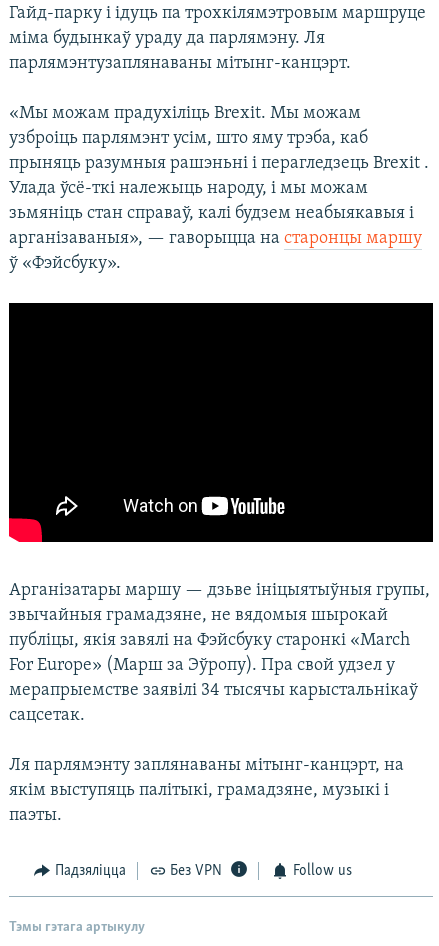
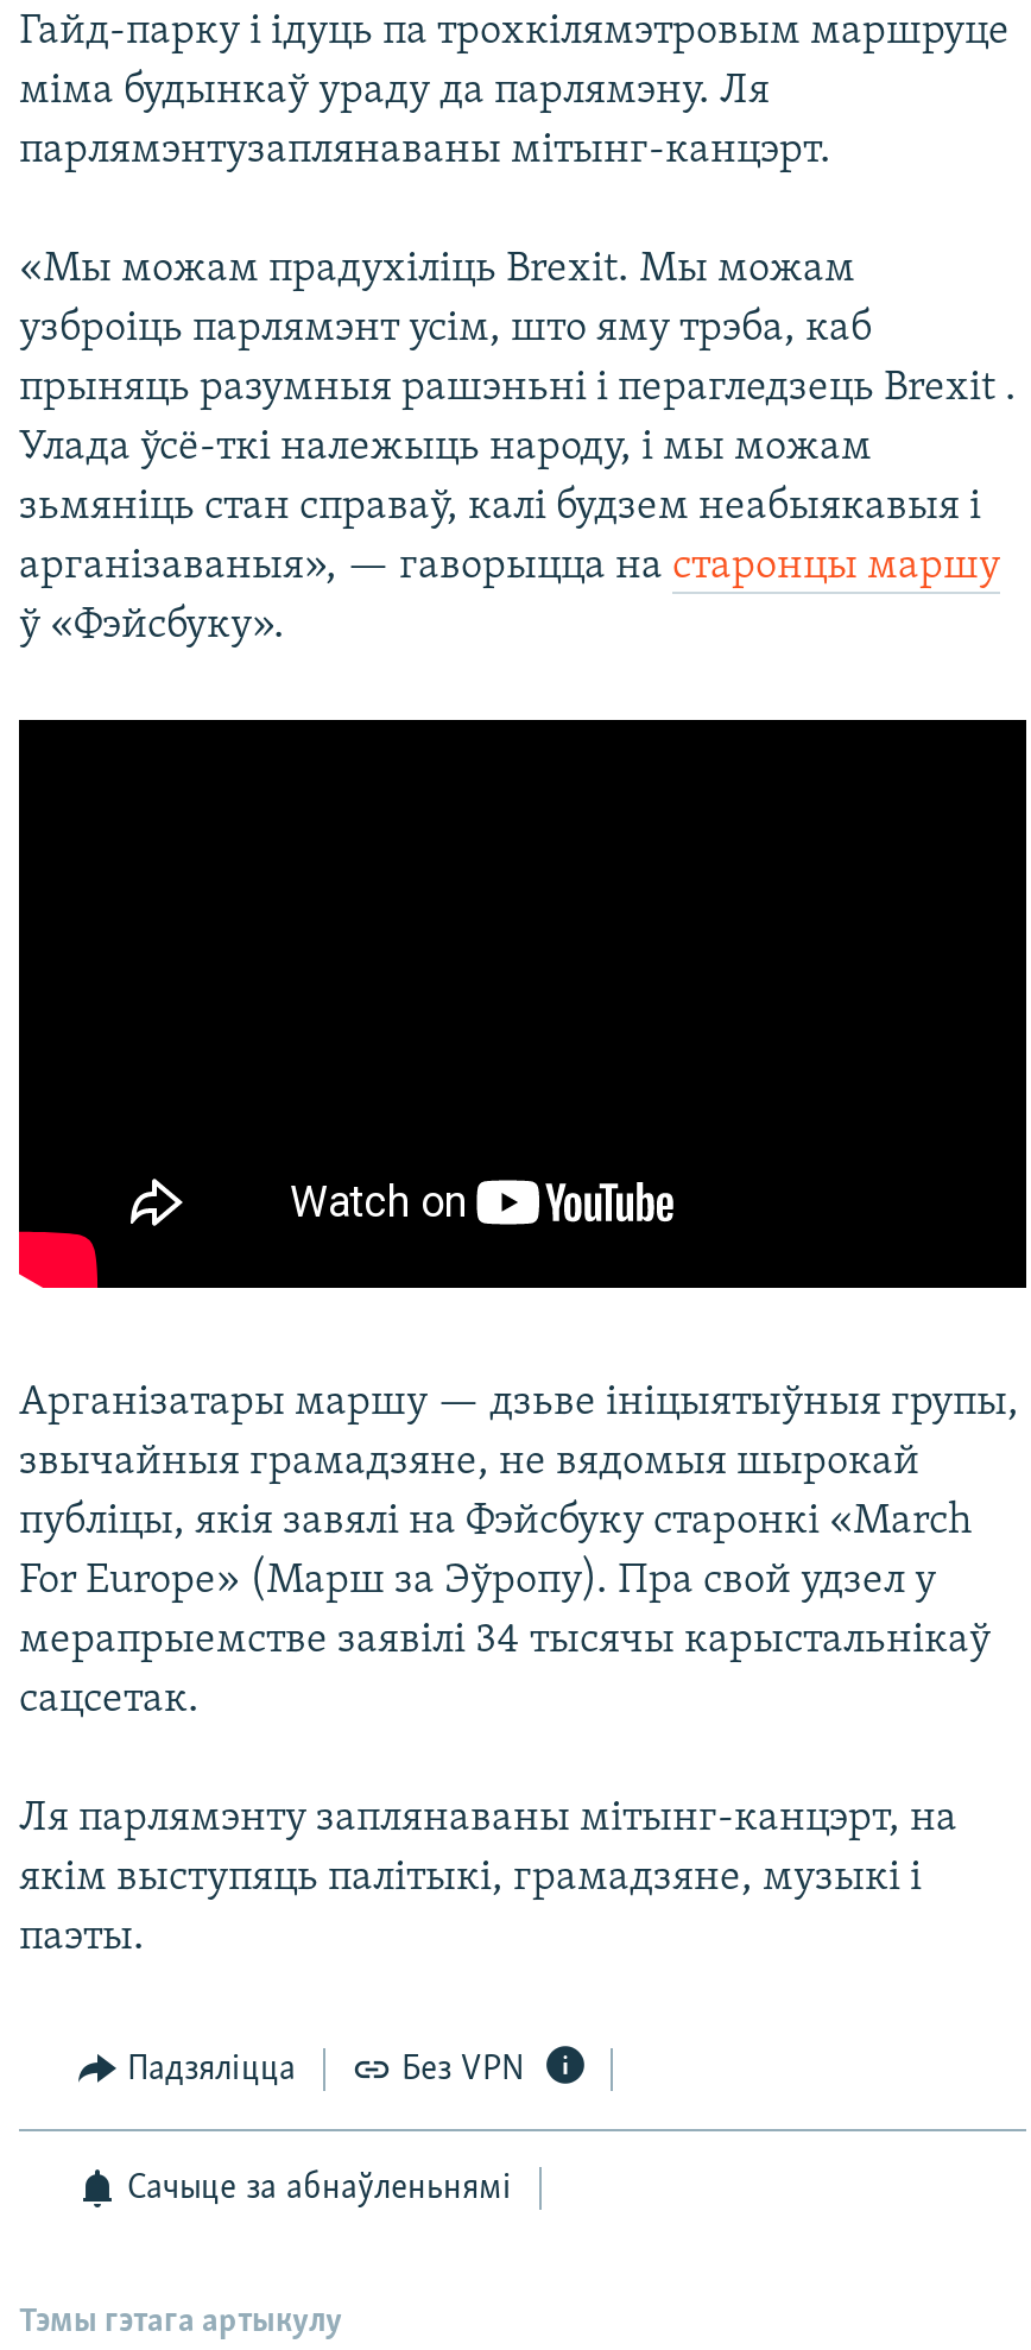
- Follow us
+ Сачыце за абнаўленьнямі
